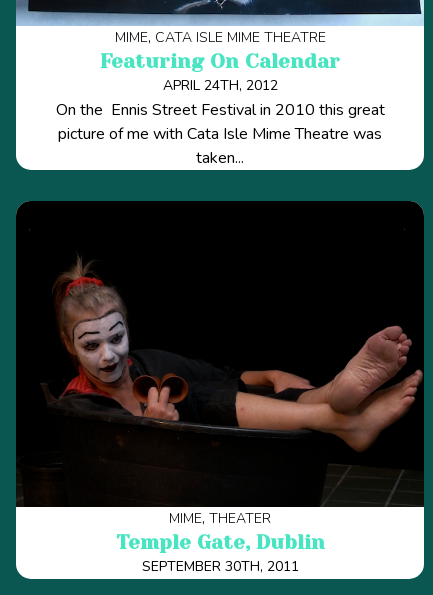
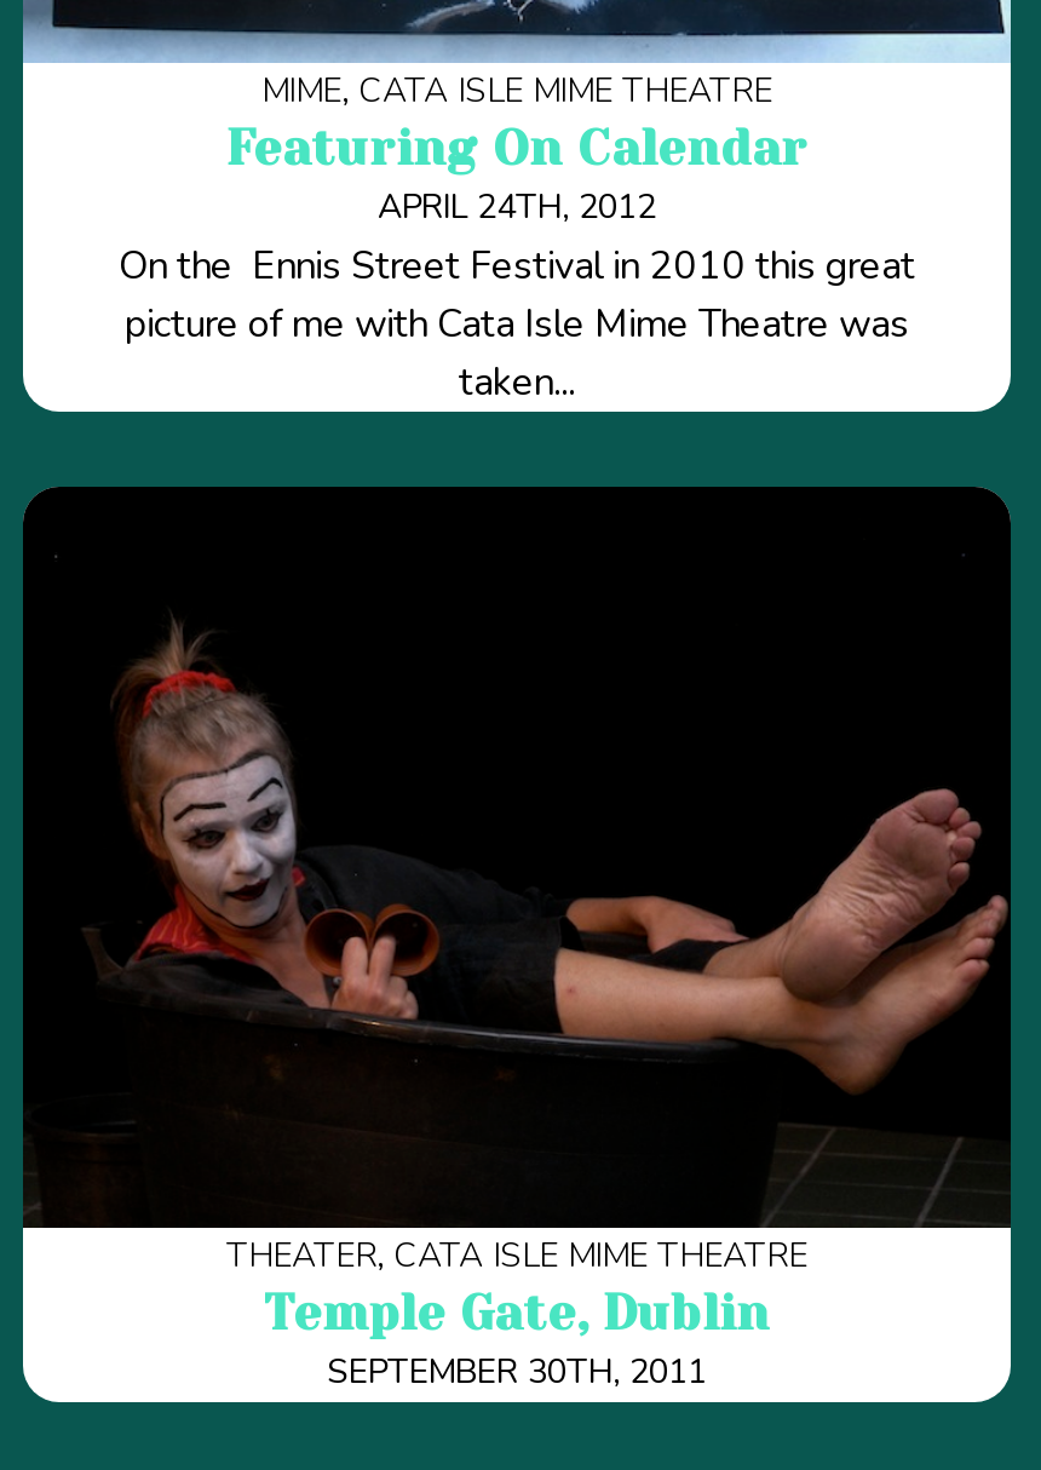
- MIME THEATER
+ THEATER CATA ISLE MIME THEATRE
